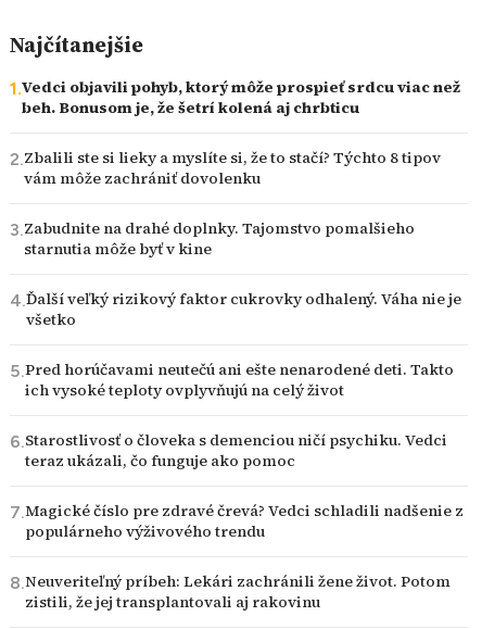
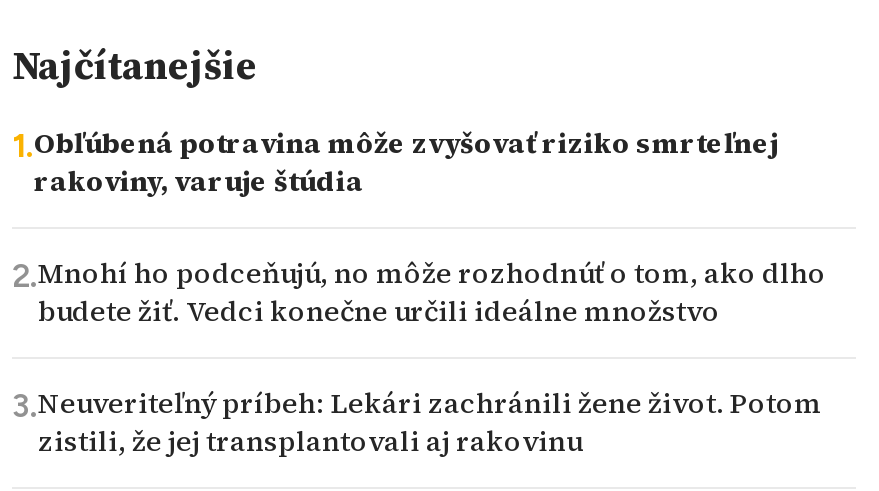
- Vedci objavili pohyb, ktorý môže prospieť srdcu viac než
- beh. Bonusom je, že šetrí kolená aj chrbticu
- Zbalili ste si lieky a myslíte si, že to stačí? Týchto 8 tipov
- vám môže zachrániť dovolenku
- Zabudnite na drahé doplnky. Tajomstvo pomalšieho
- starnutia môže byť v kine
- Ďalší veľký rizikový faktor cukrovky odhalený. Váha nie je
- všetko
- Pred horúčavami neutečú ani ešte nenarodené deti. Takto
- ich vysoké teploty ovplyvňujú na celý život
- Starostlivosť o človeka s demenciou ničí psychiku. Vedci
- teraz ukázali, čo funguje ako pomoc
- Magické číslo pre zdravé črevá? Vedci schladili nadšenie z
- populárneho výživového trendu
+ Obľúbená potravina môže zvyšovať riziko smrteľnej
+ rakoviny, varuje štúdia
+ Mnohí ho podceňujú, no môže rozhodnúť o tom, ako dlho
+ budete žiť. Vedci konečne určili ideálne množstvo
